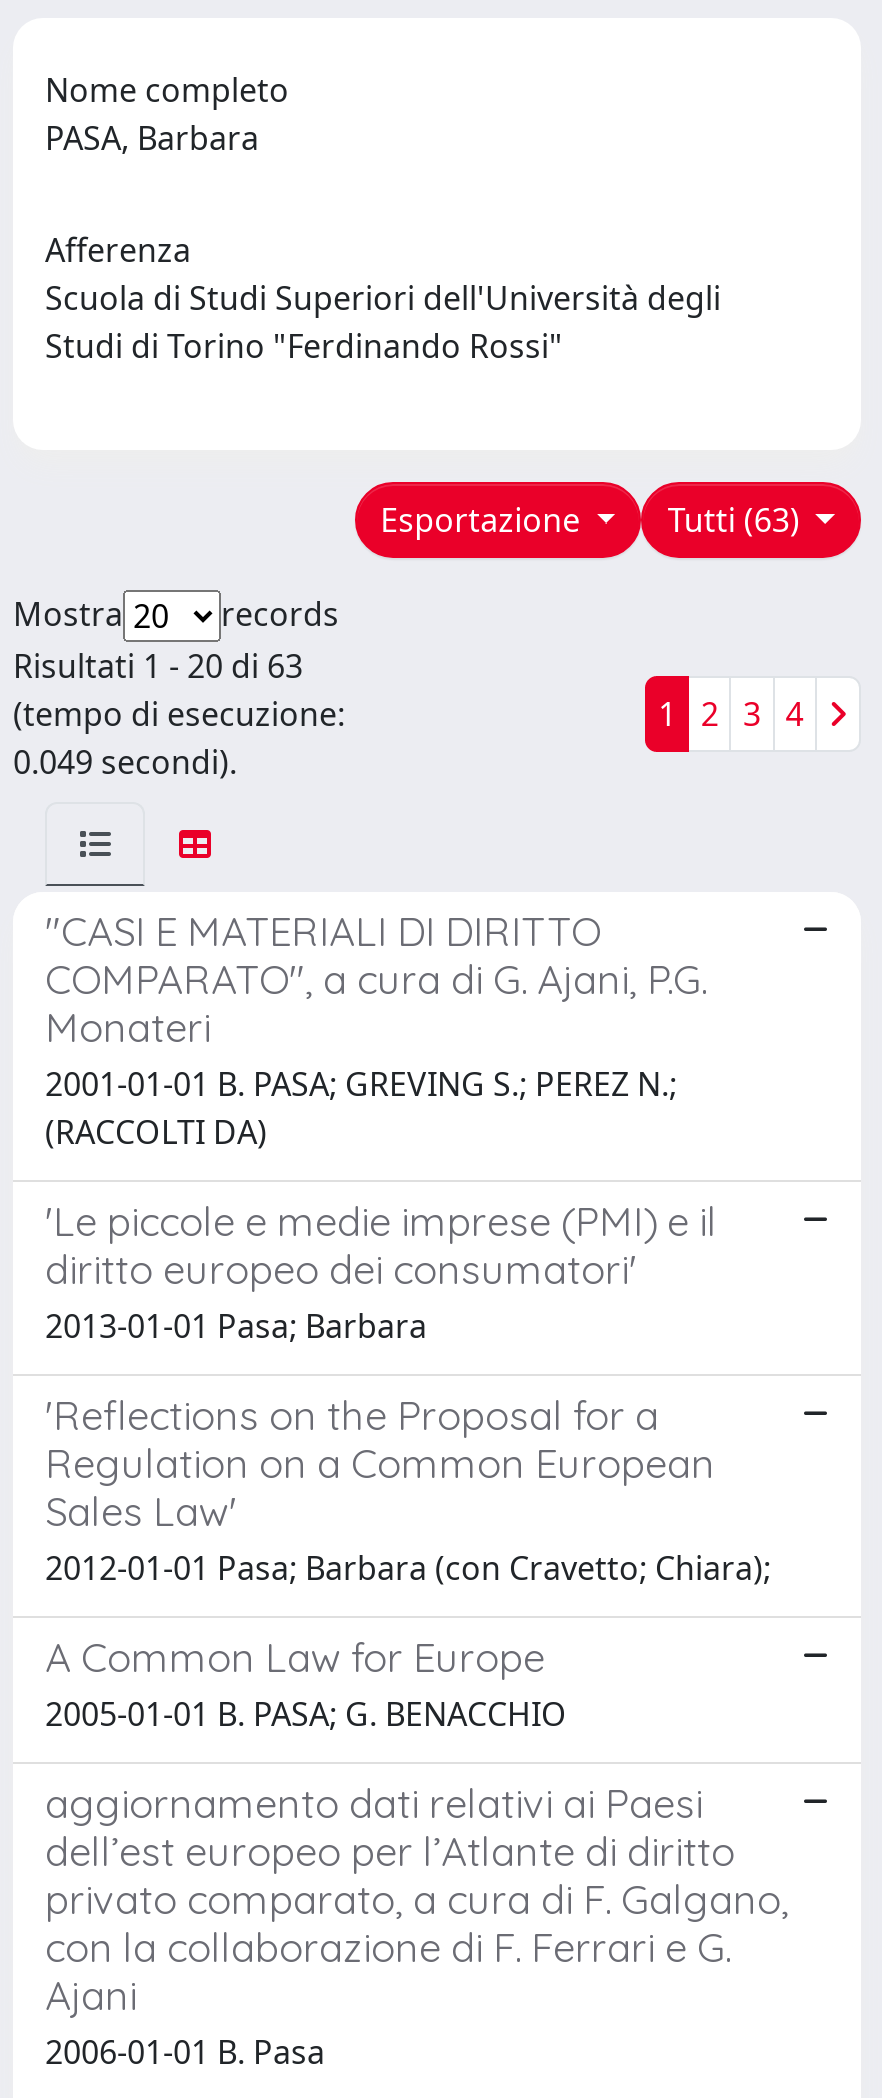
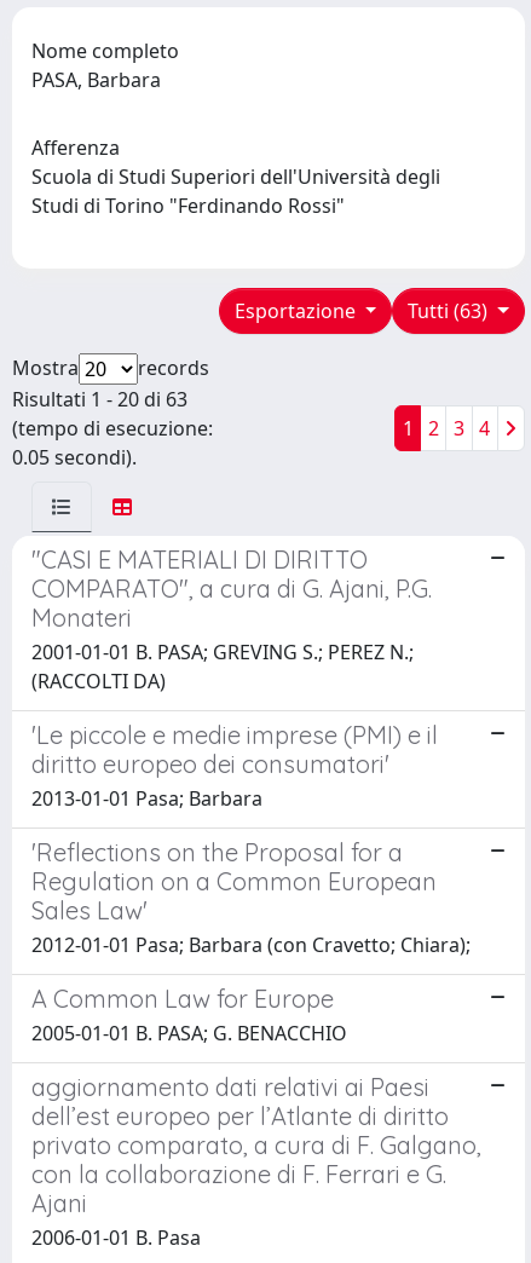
- 0.049 secondi).
+ 0.05 secondi).
